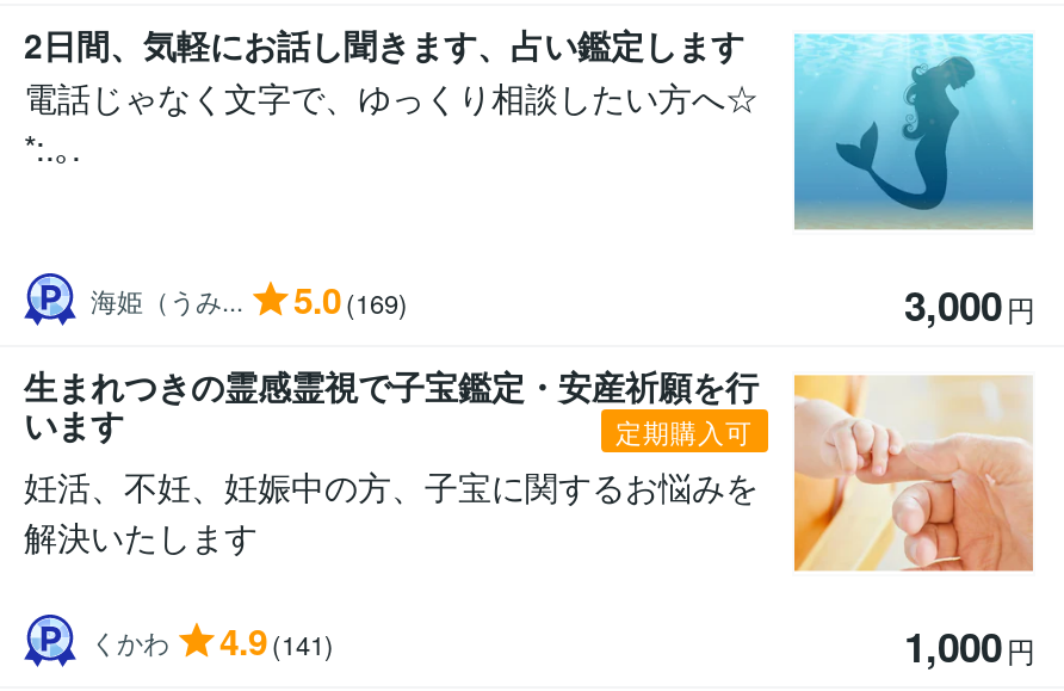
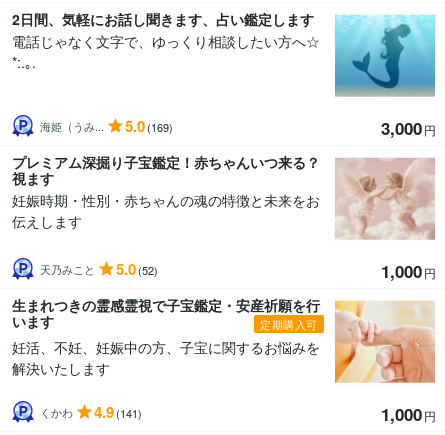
+ [image]
+ プレミアム深掘り子宝鑑定！赤ちゃんいつ来る？
+ 視ます
+ 妊娠時期・性別・赤ちゃんの魂の特徴と未来をお
+ 伝えします
+ 天乃みこと
+ 5.0 (52)
+ 1,000 円
